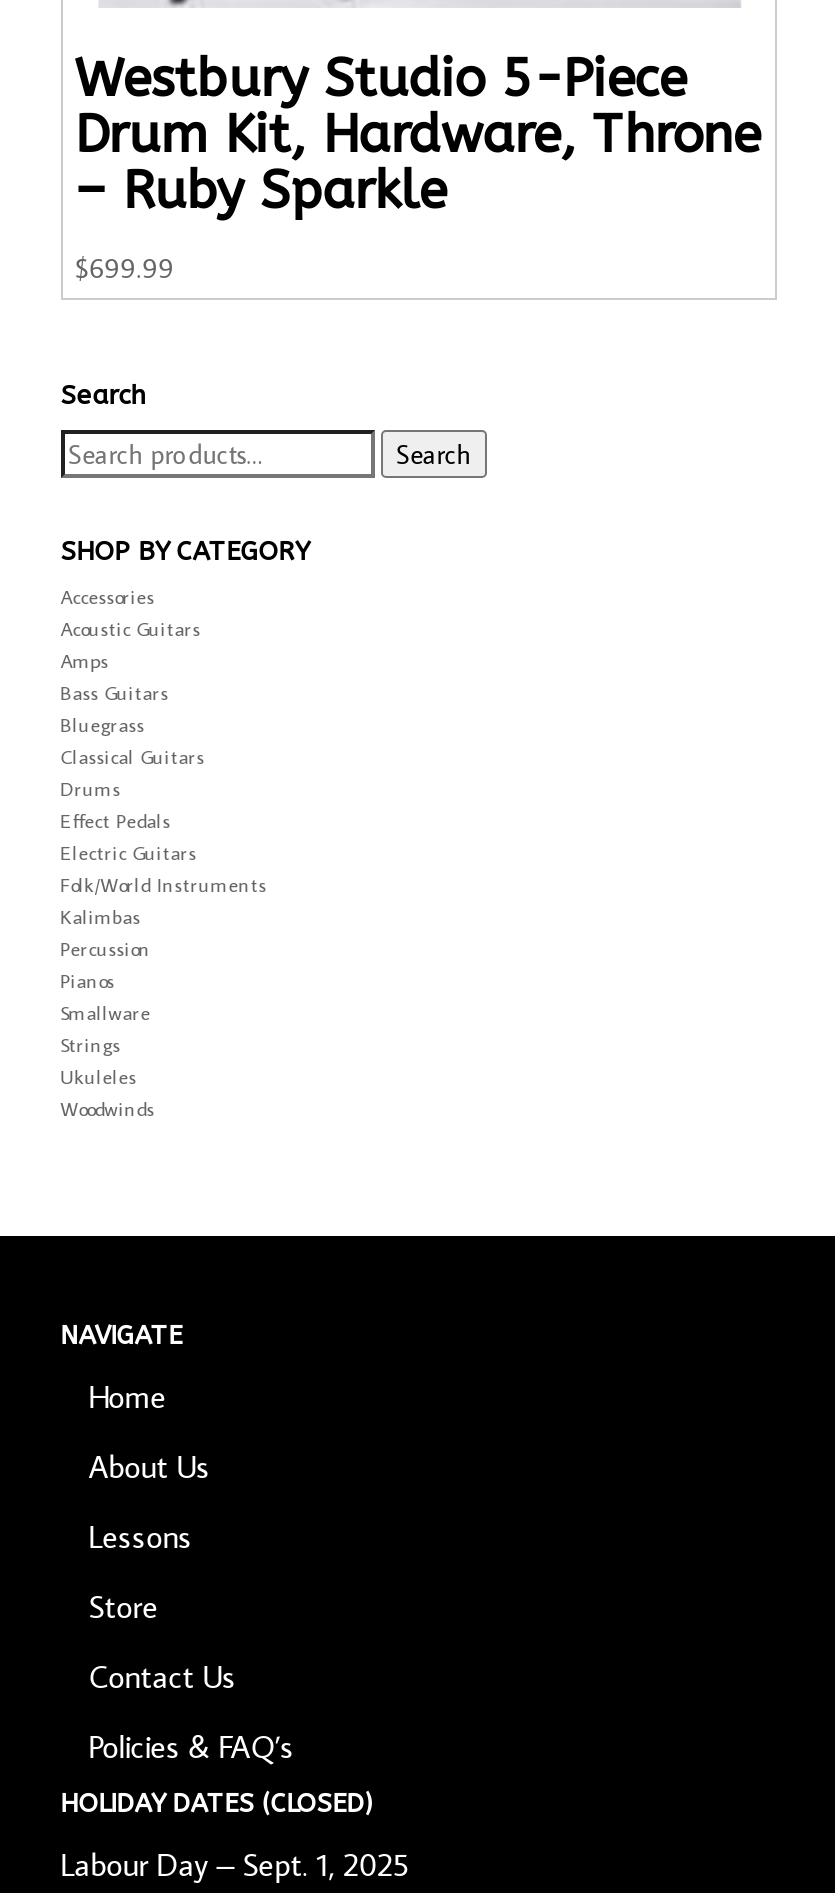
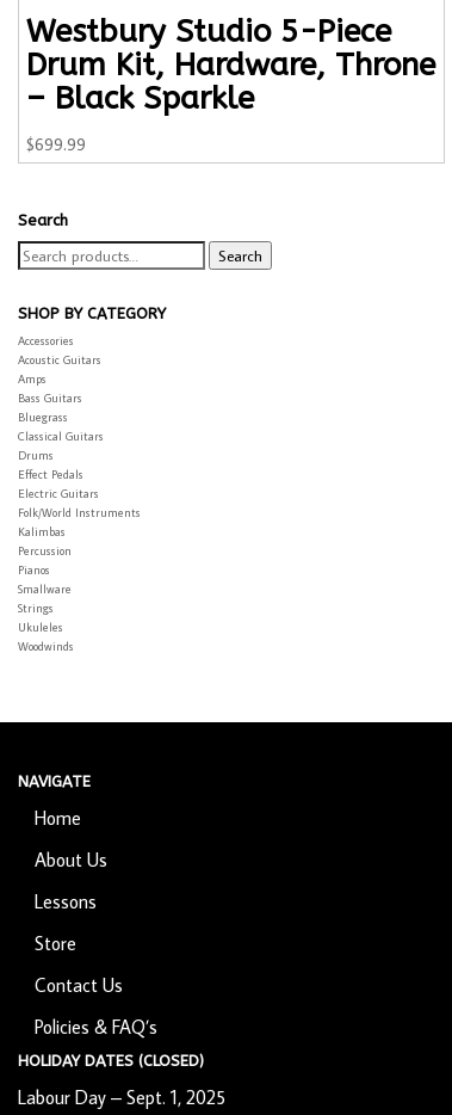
- – Ruby Sparkle
+ – Black Sparkle
